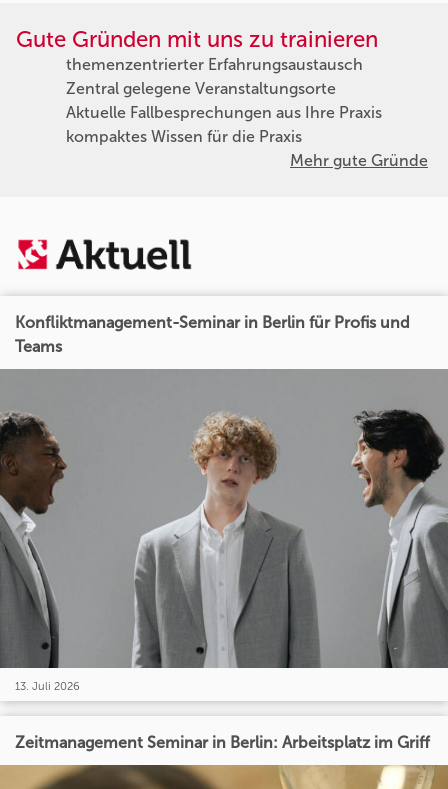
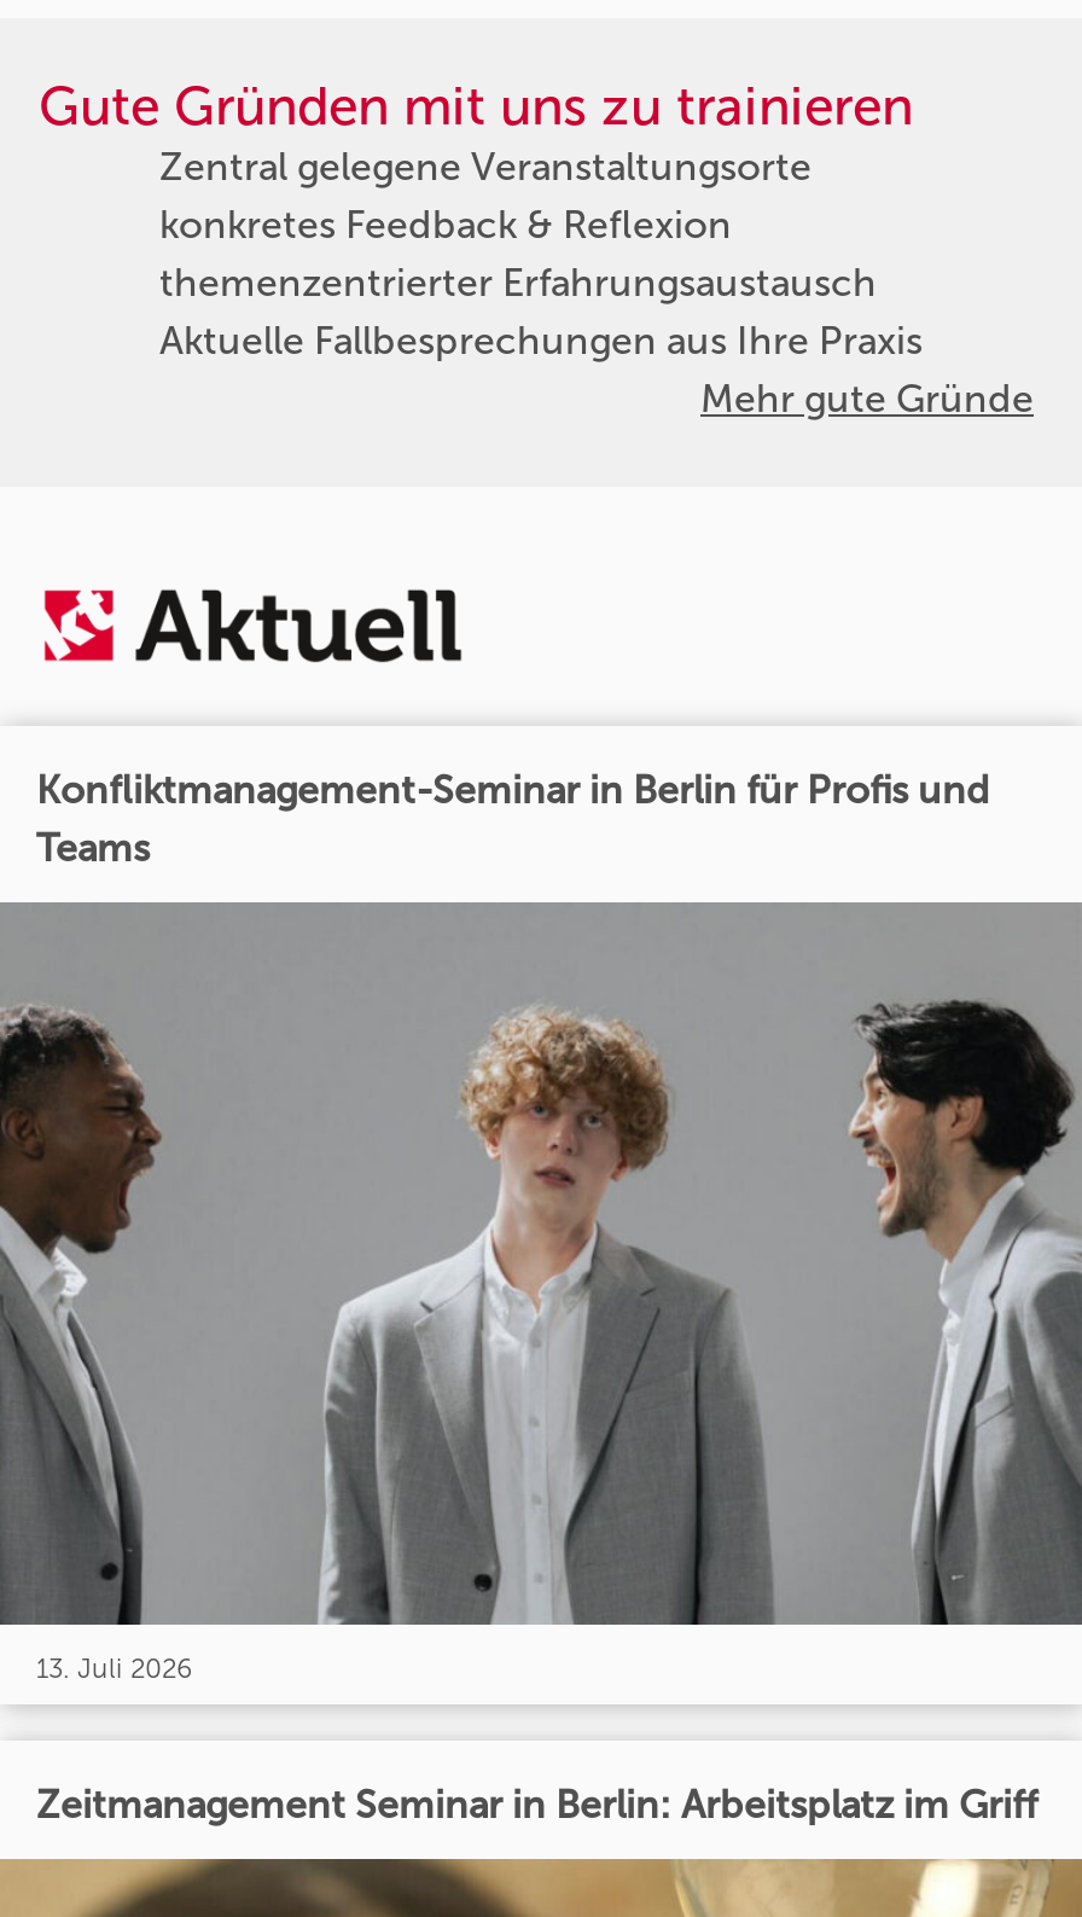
+ konkretes Feedback & Reflexion

moved down: themenzentrierter Erfahrungsaustausch

moved up: Zentral gelegene Veranstaltungsorte

moved down: Aktuelle Fallbesprechungen aus Ihre Praxis

- kompaktes Wissen für die Praxis
